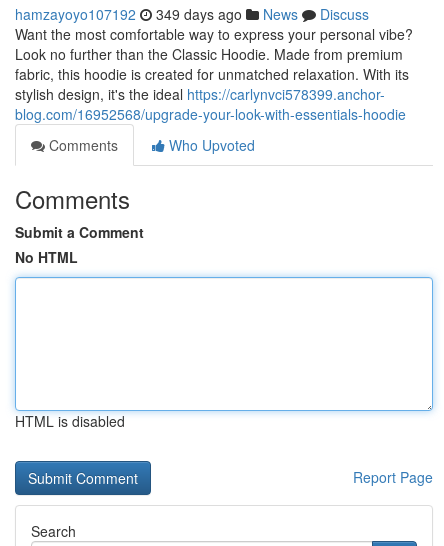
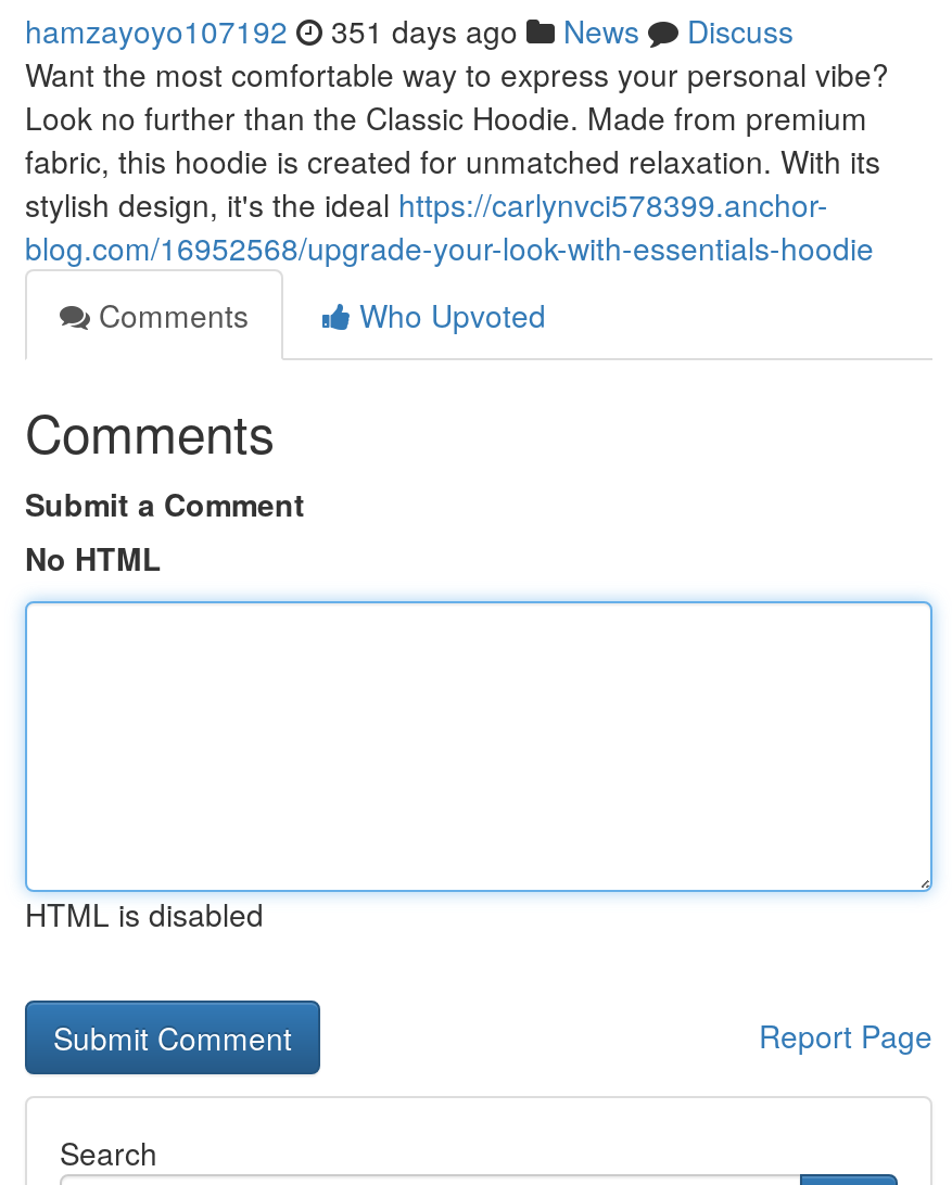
- hamzayoyo107192 349 days ago News Discuss
+ hamzayoyo107192 351 days ago News Discuss
